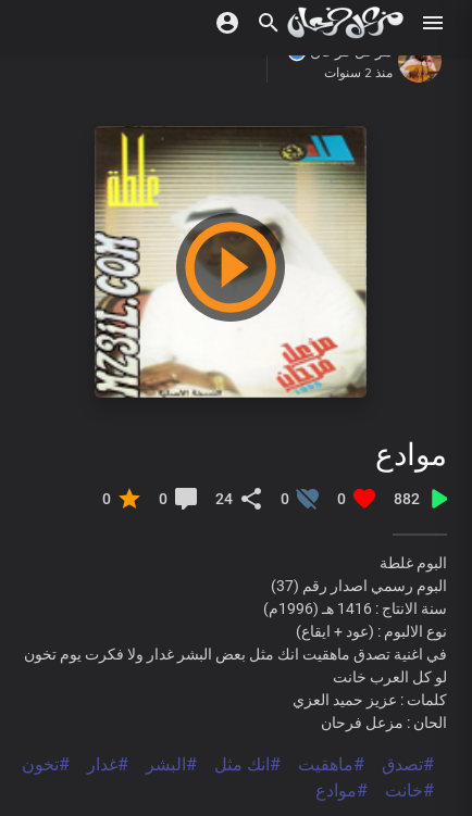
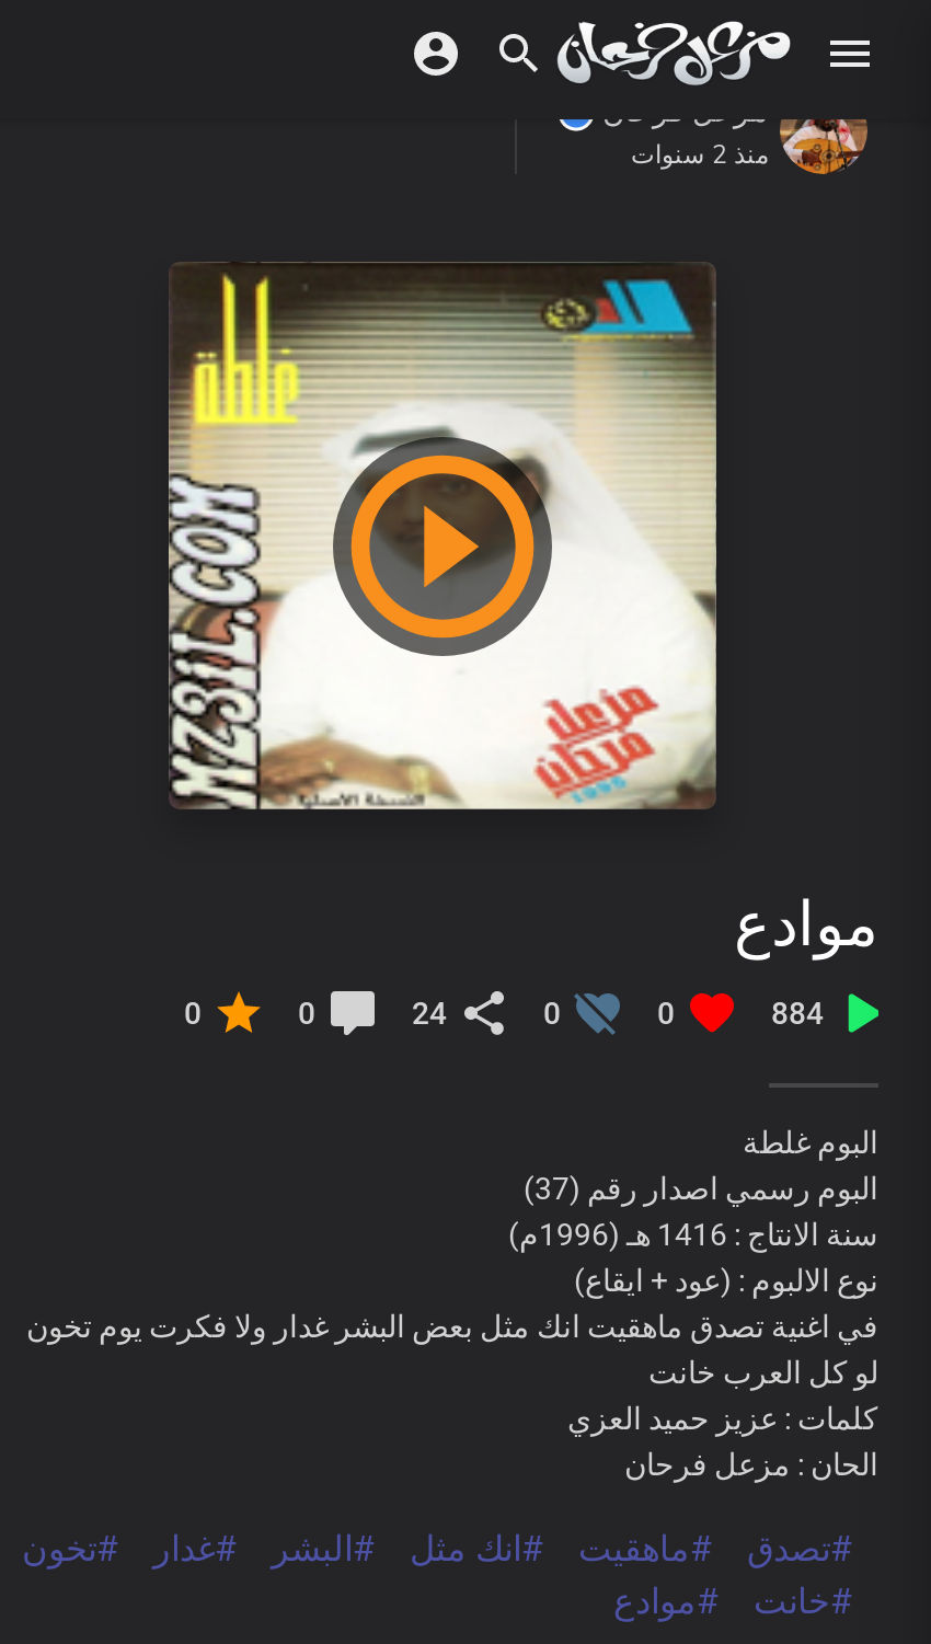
- 882
+ 884
